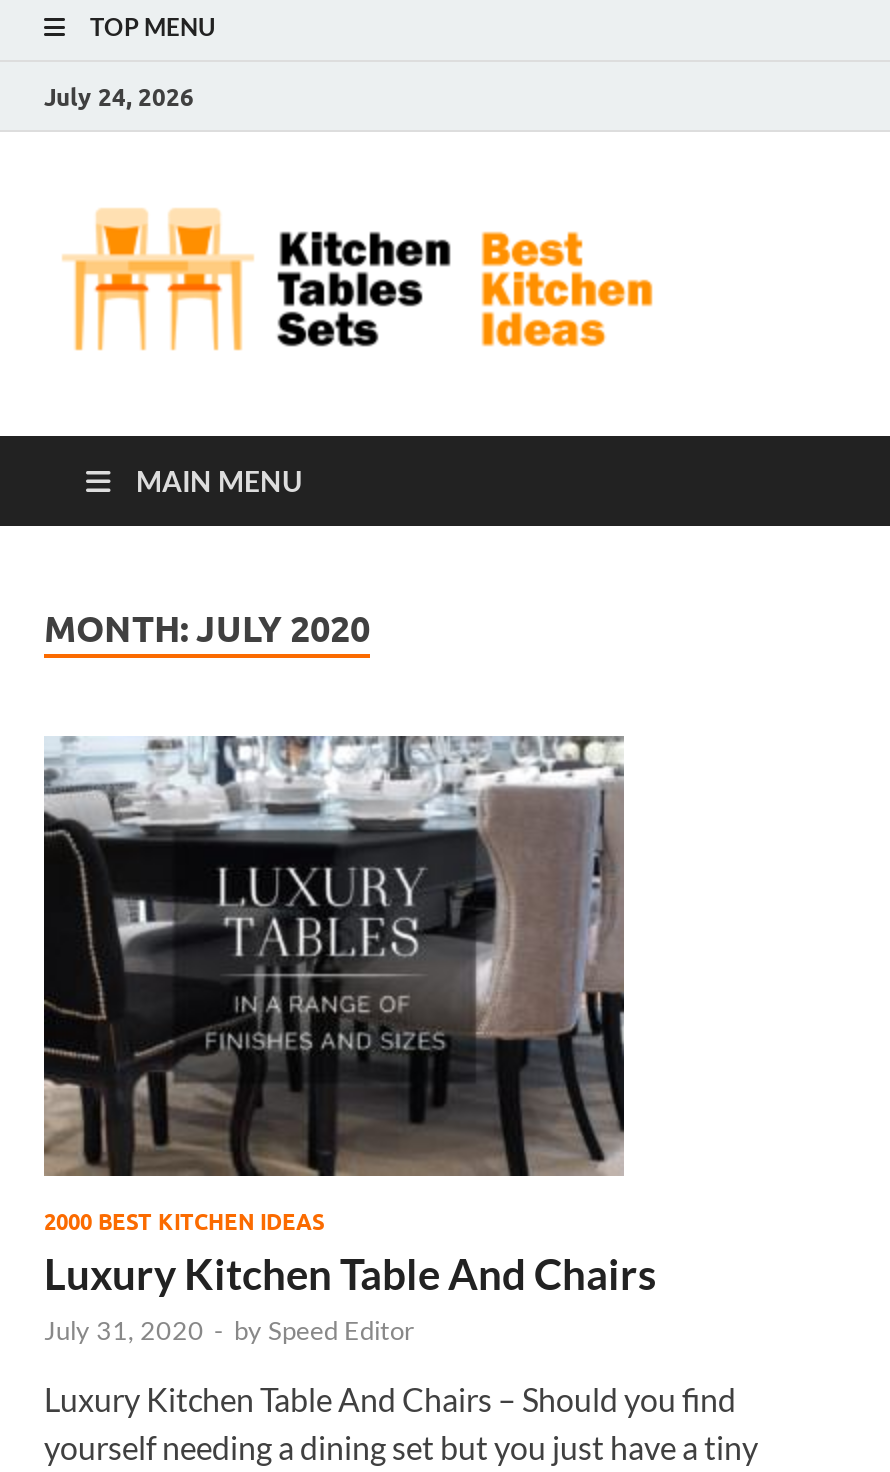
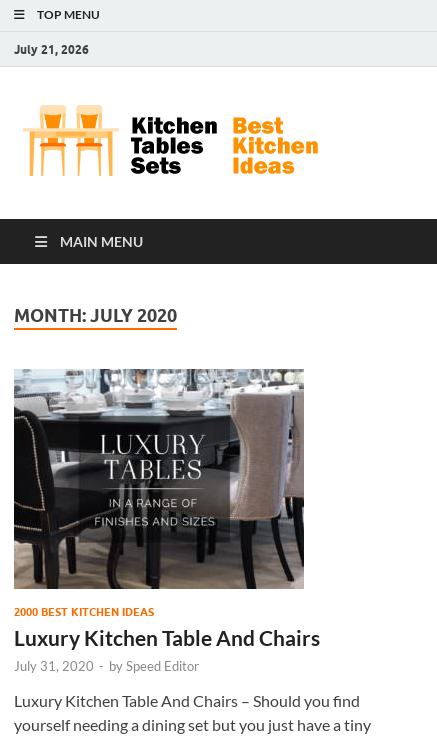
- July 24, 2026
+ July 21, 2026
